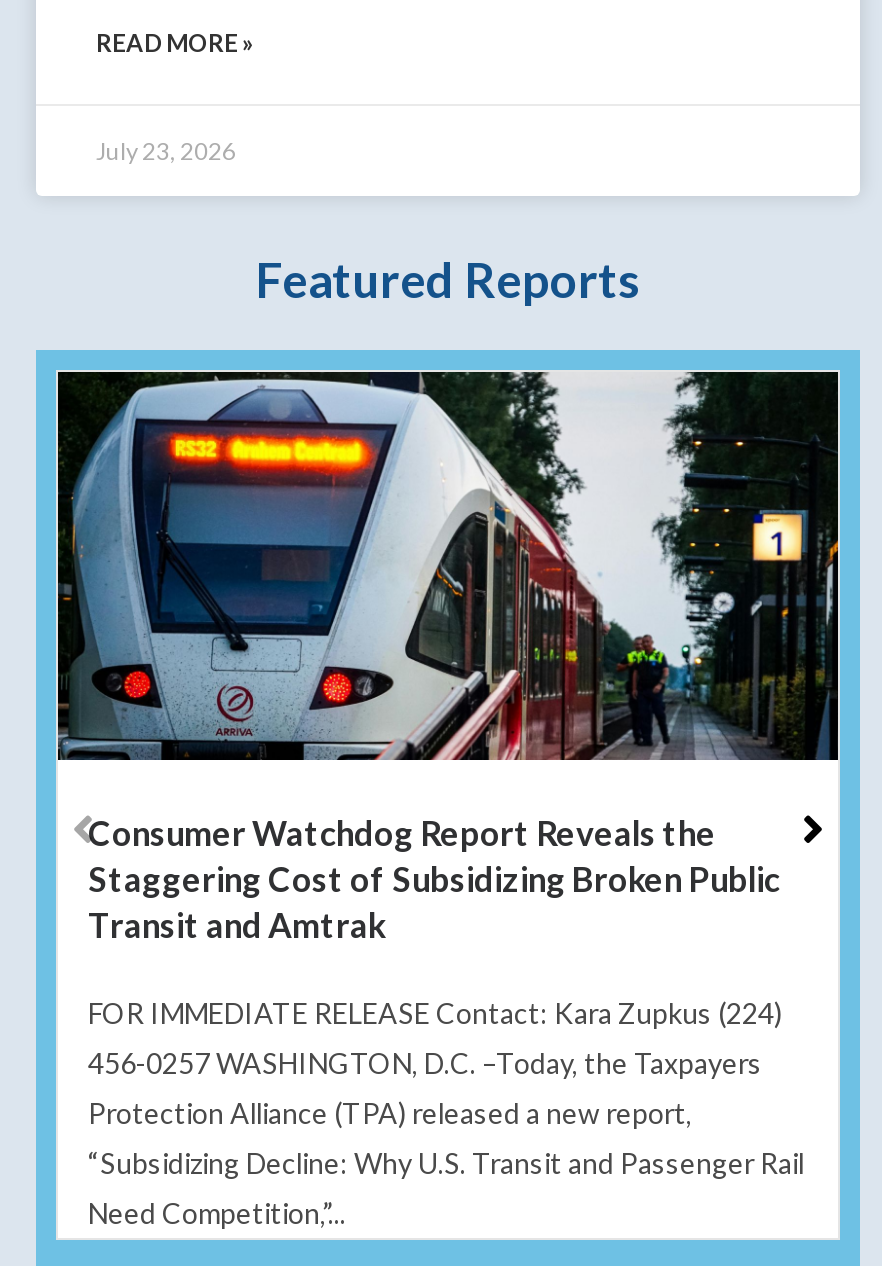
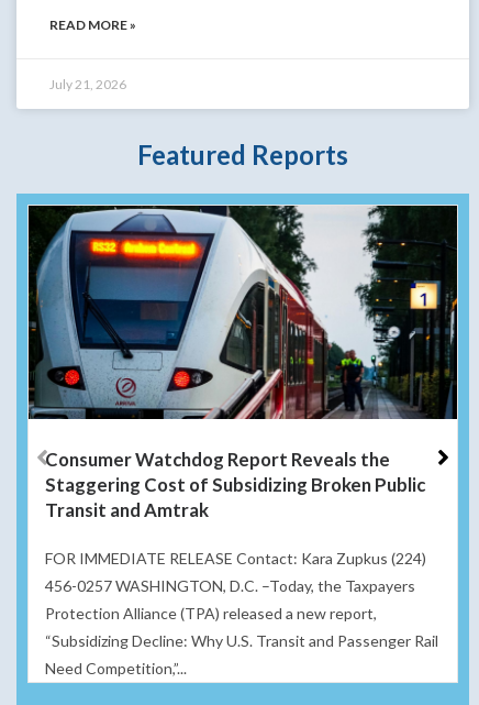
- July 23, 2026
+ July 21, 2026
